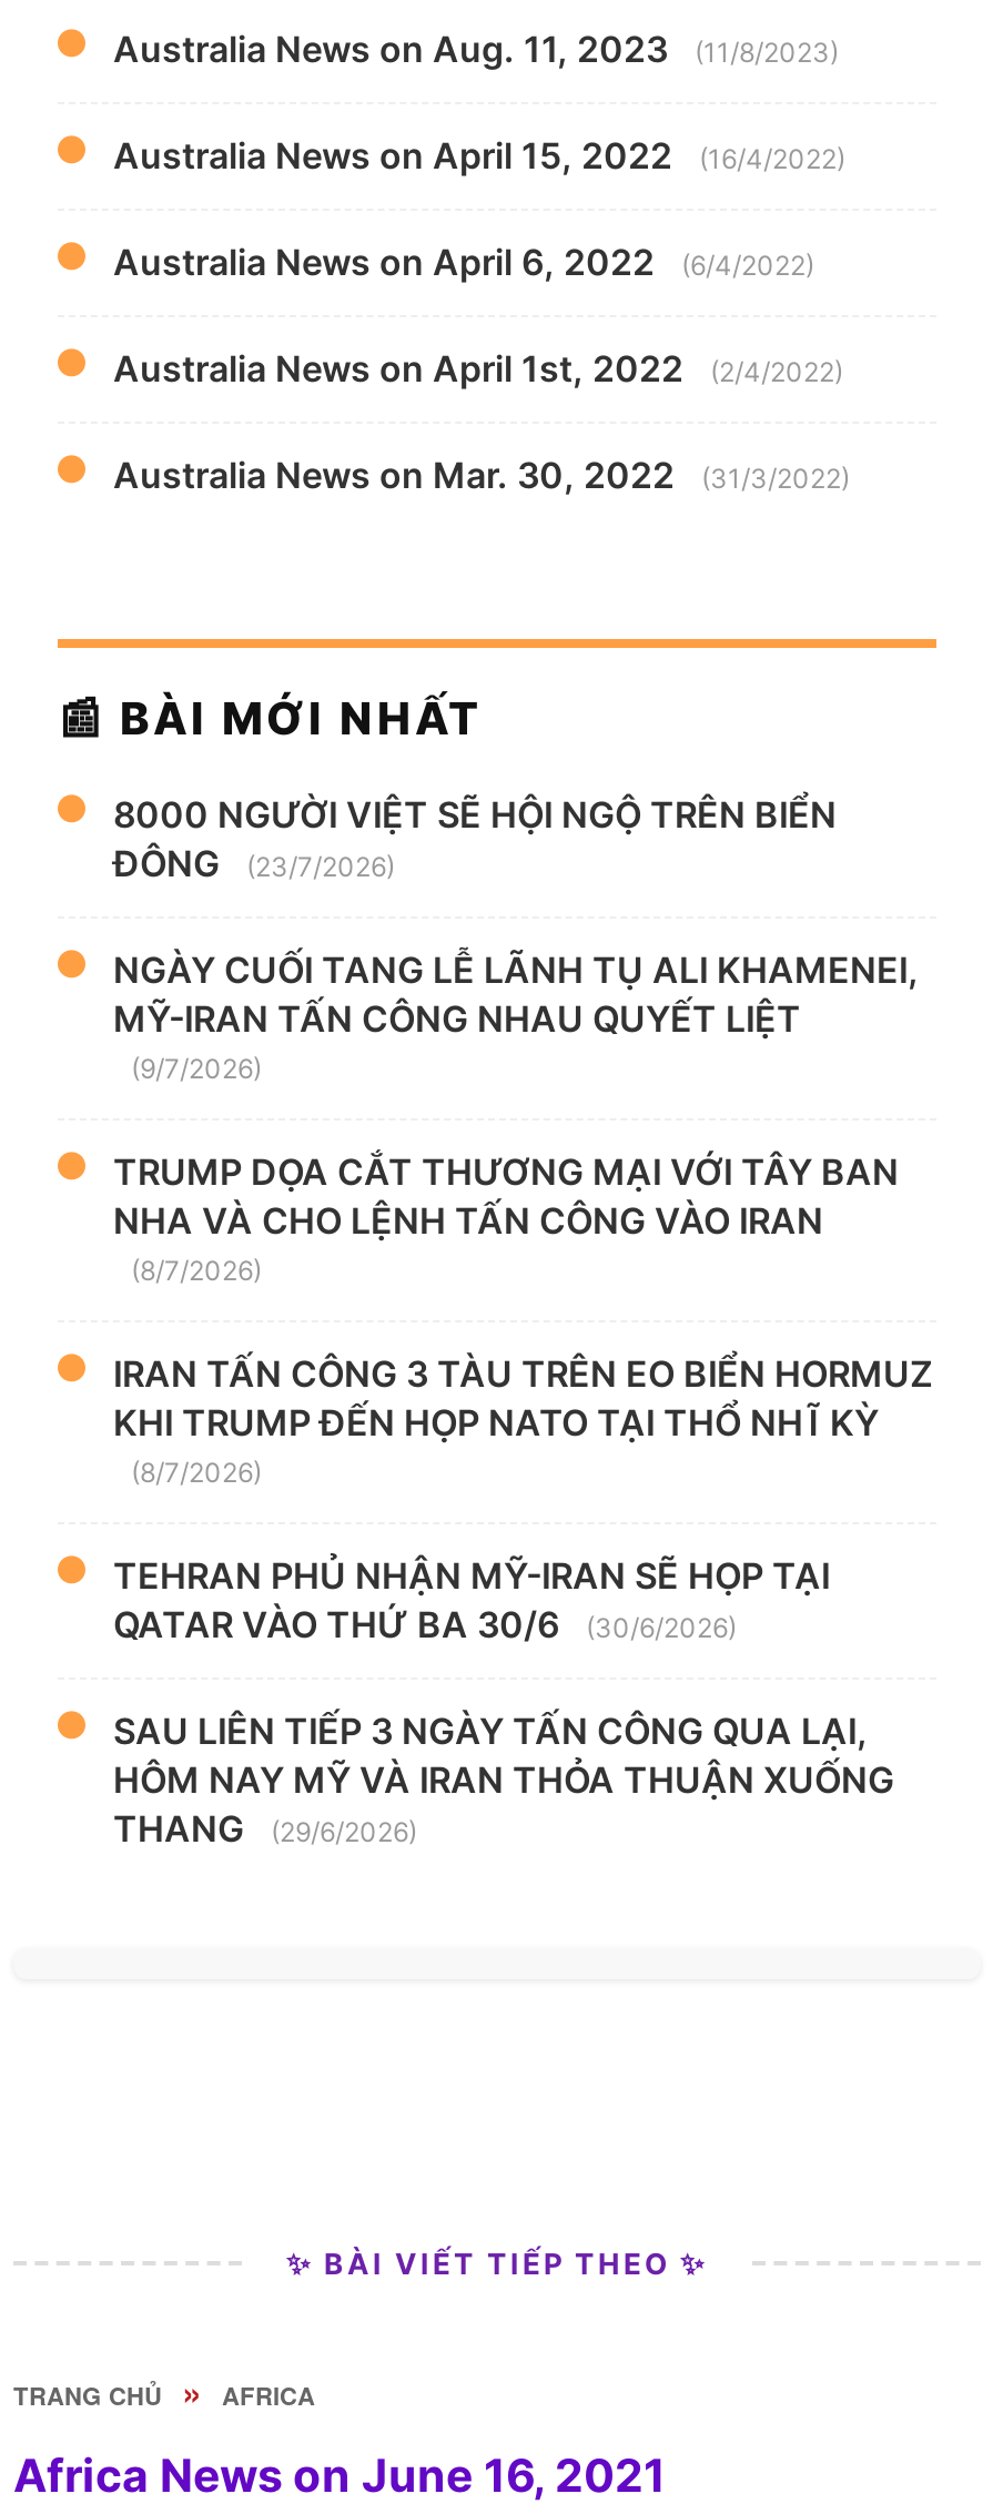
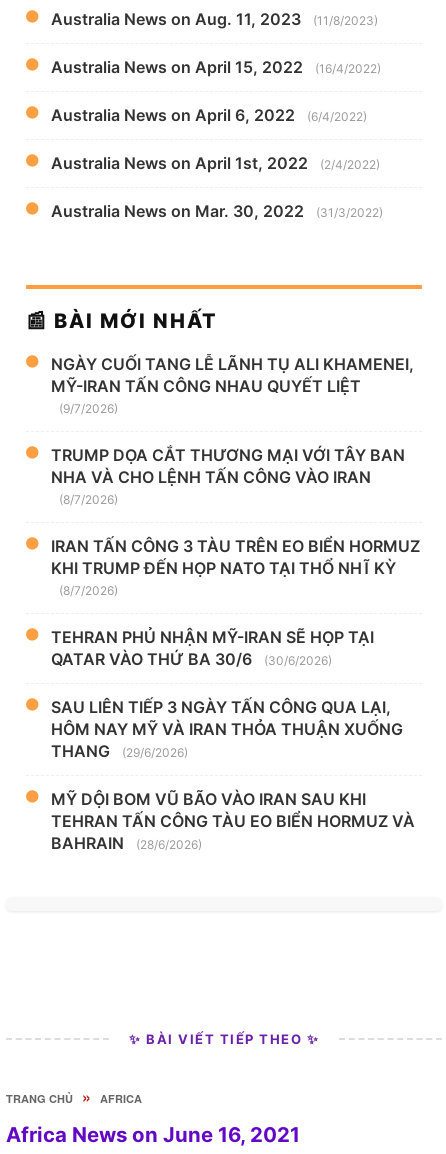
- 8000 NGƯỜI VIỆT SẼ HỘI NGỘ TRÊN BIỂN
- ĐÔNG
- (23/7/2026)

moved up: NGÀY CUỐI TANG LỄ LÃNH TỤ ALI KHAMENEI, | MỸ-IRAN TẤN CÔNG NHAU QUYẾT LIỆT | (9/7/2026) | ... | THANG | (29/6/2026)

+ MỸ DỘI BOM VŨ BÃO VÀO IRAN SAU KHI
+ TEHRAN TẤN CÔNG TÀU EO BIỂN HORMUZ VÀ
+ BAHRAIN
+ (28/6/2026)
